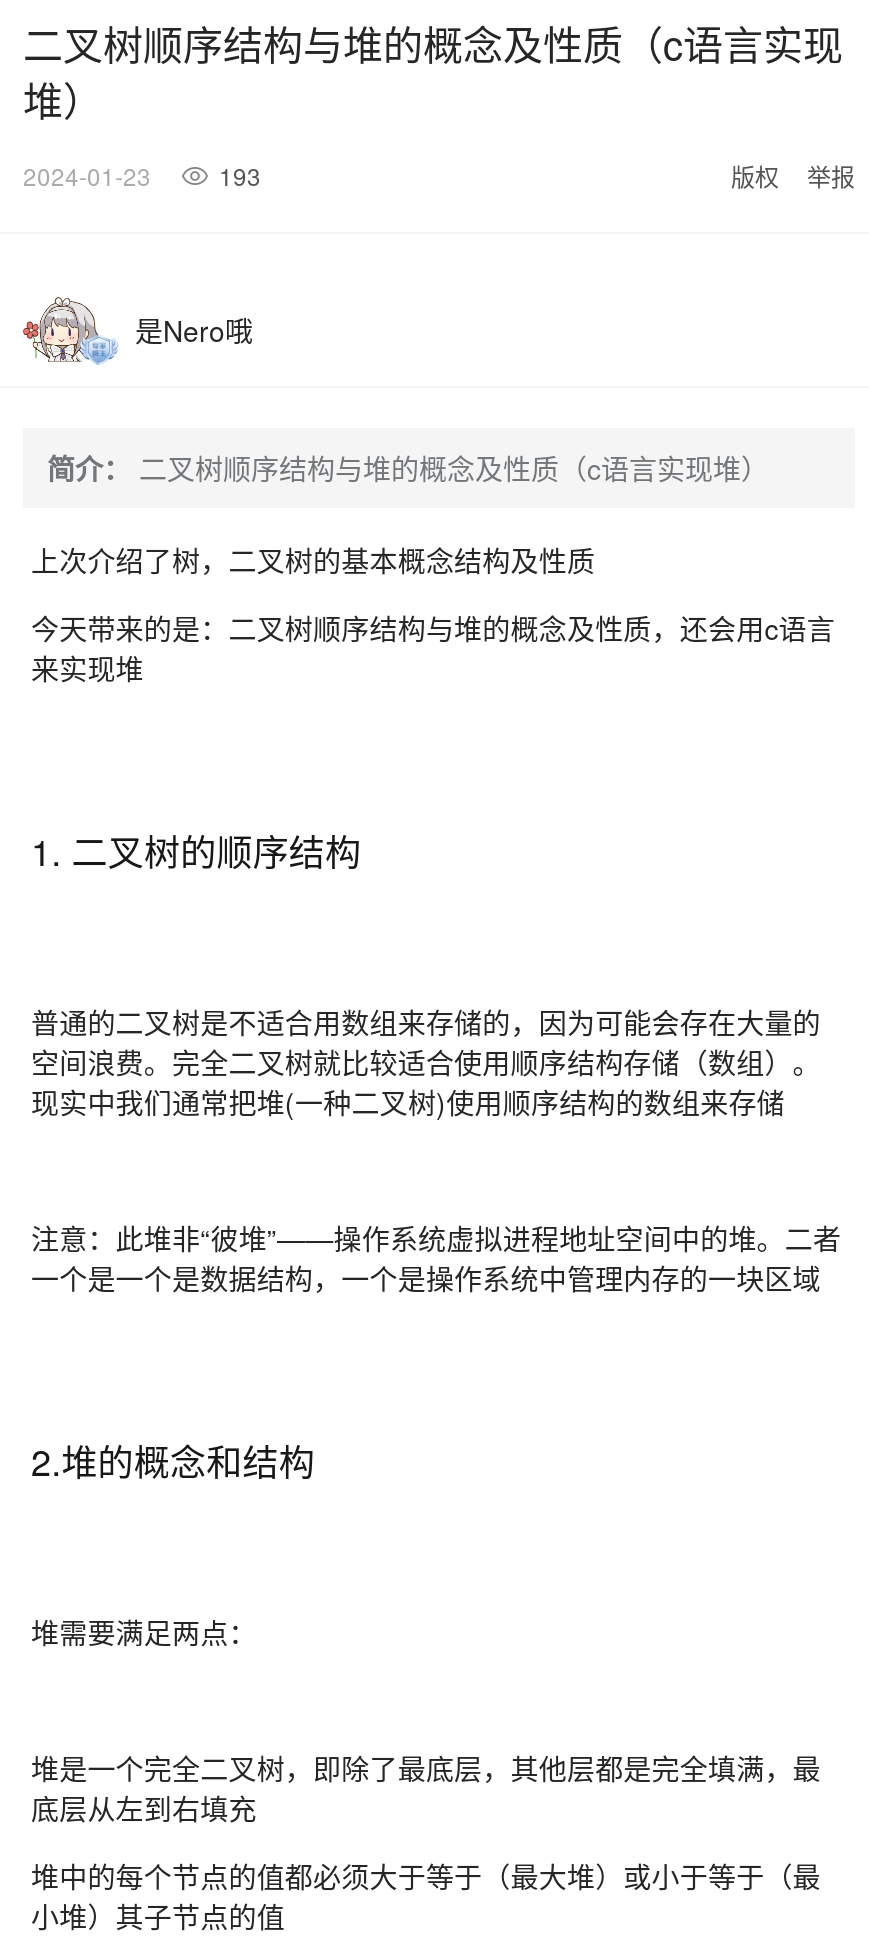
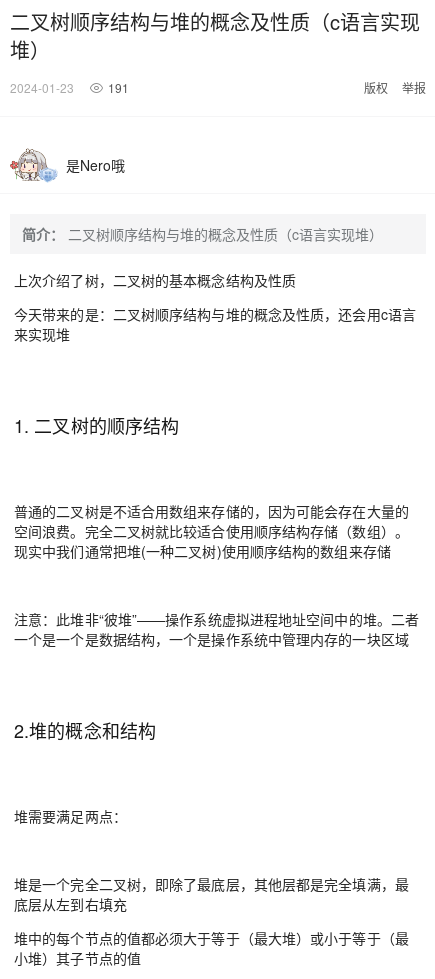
- 2024-01-23 193
+ 2024-01-23 191
